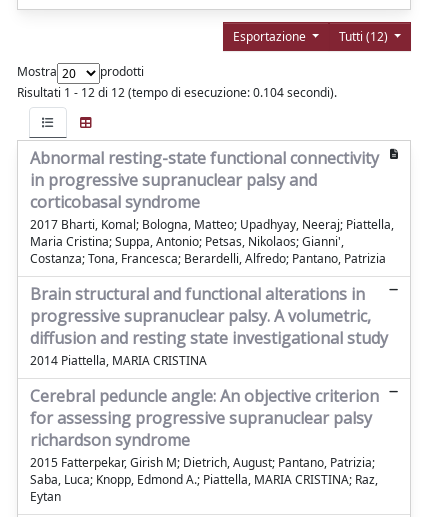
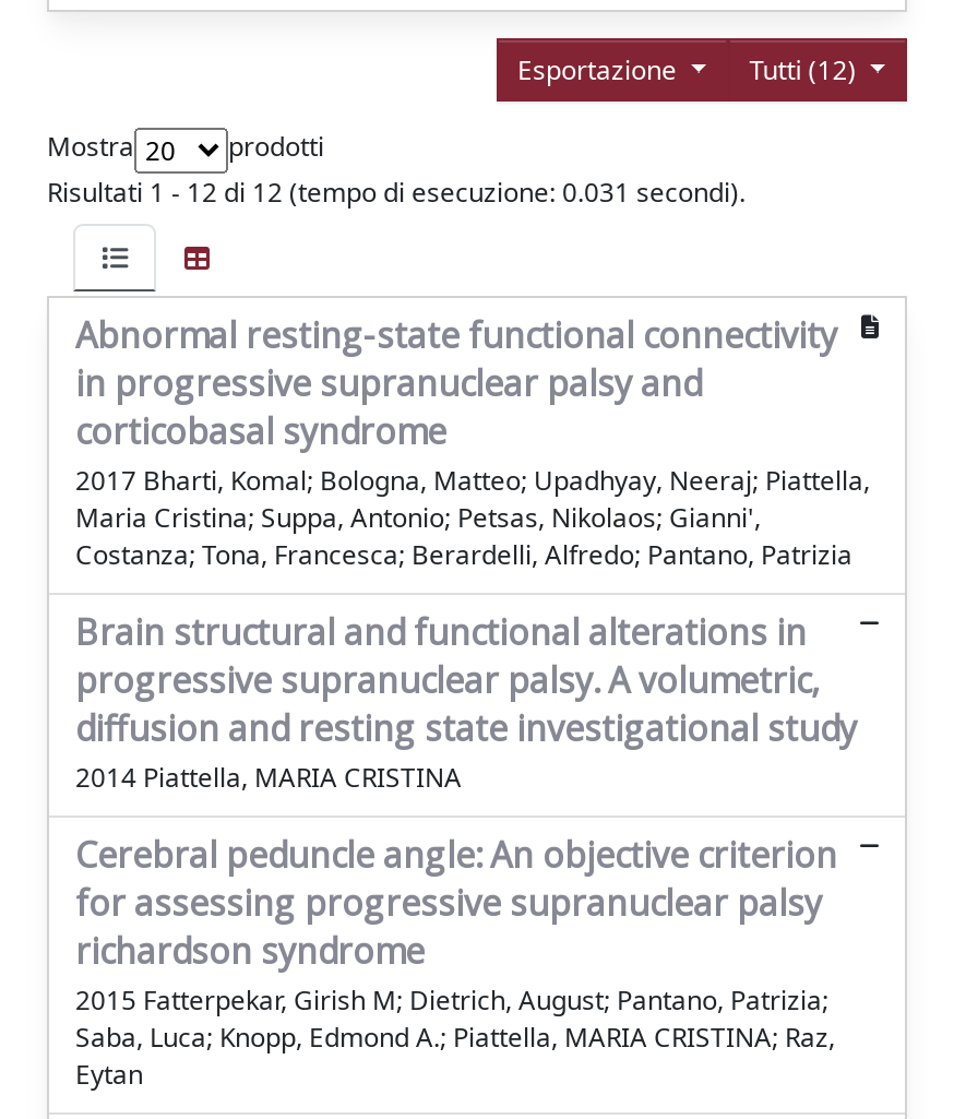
- Risultati 1 - 12 di 12 (tempo di esecuzione: 0.104 secondi).
+ Risultati 1 - 12 di 12 (tempo di esecuzione: 0.031 secondi).
